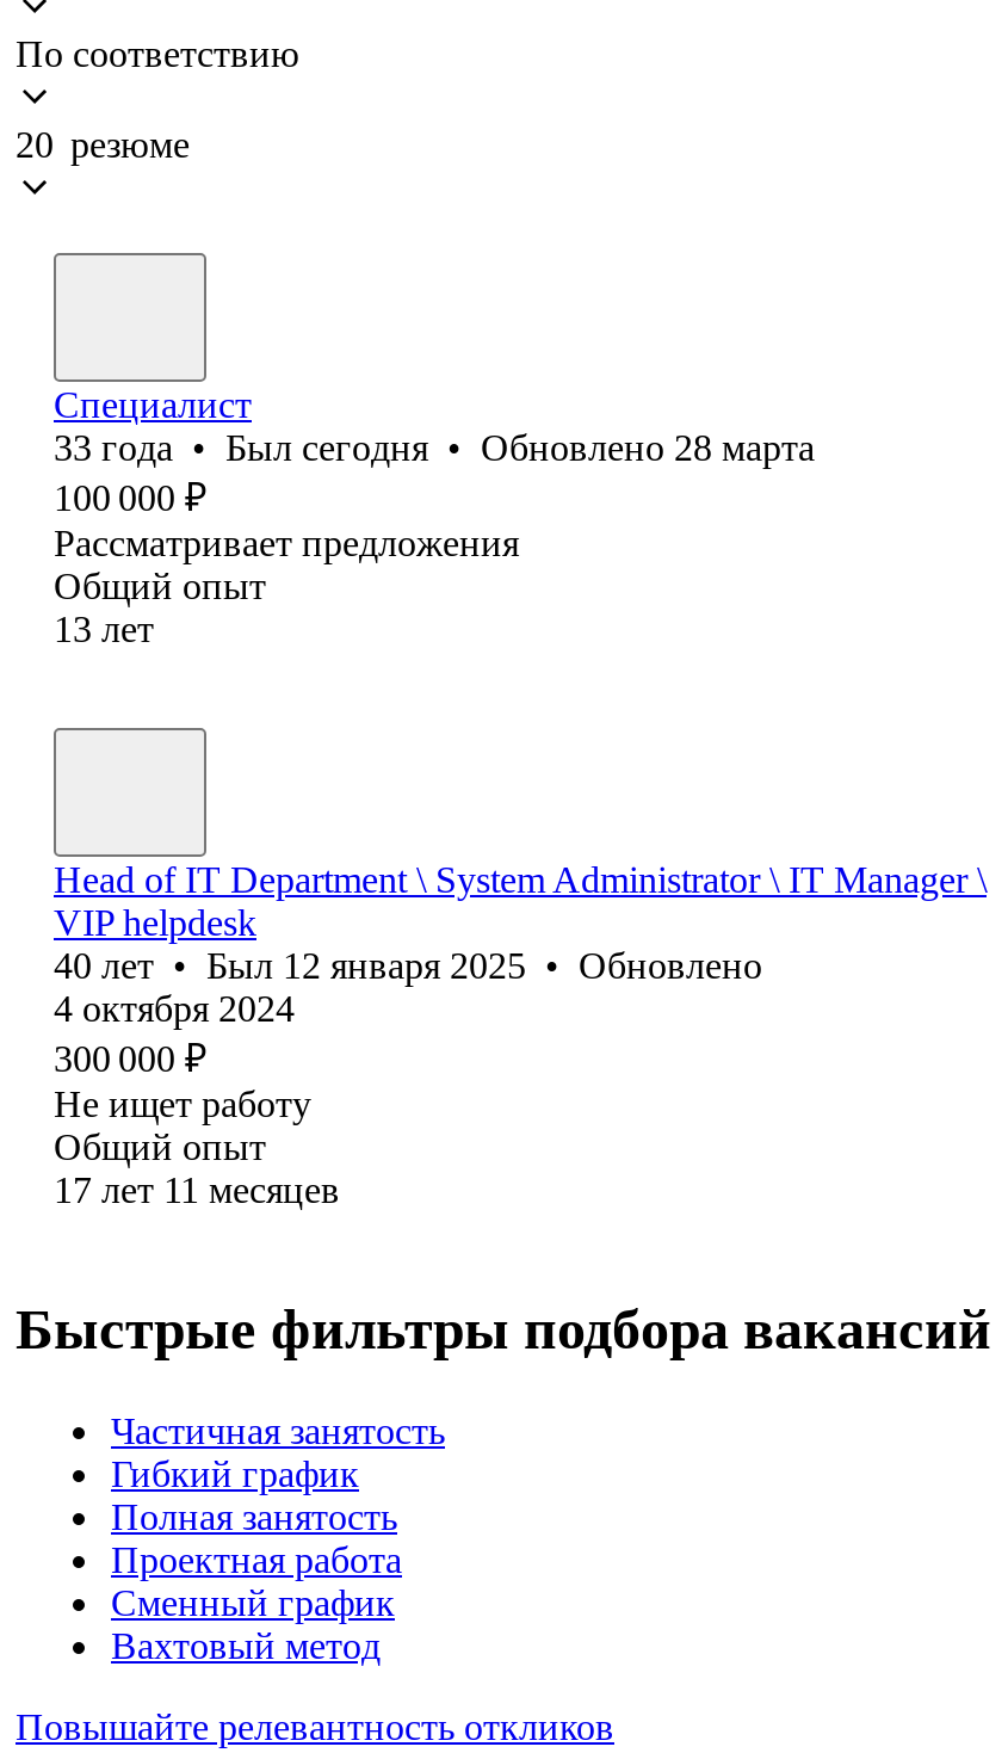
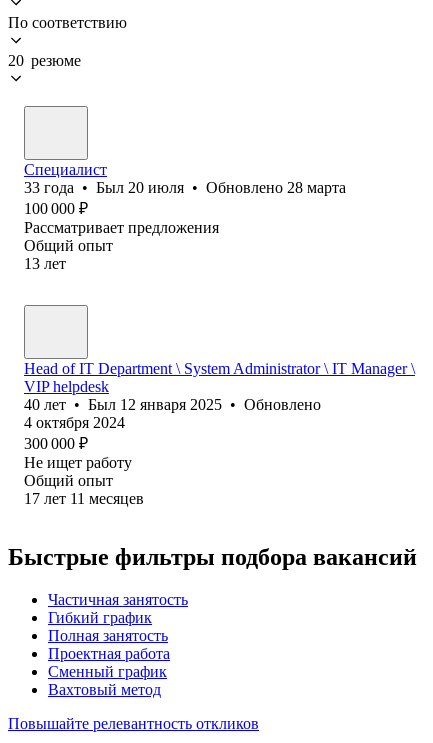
- 33 года • Был сегодня • Обновлено 28 марта
+ 33 года • Был 20 июля • Обновлено 28 марта
